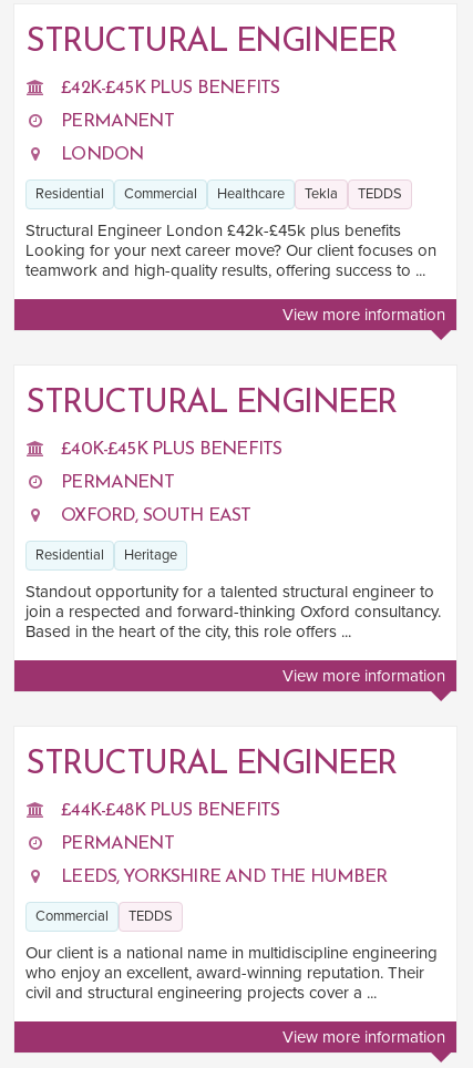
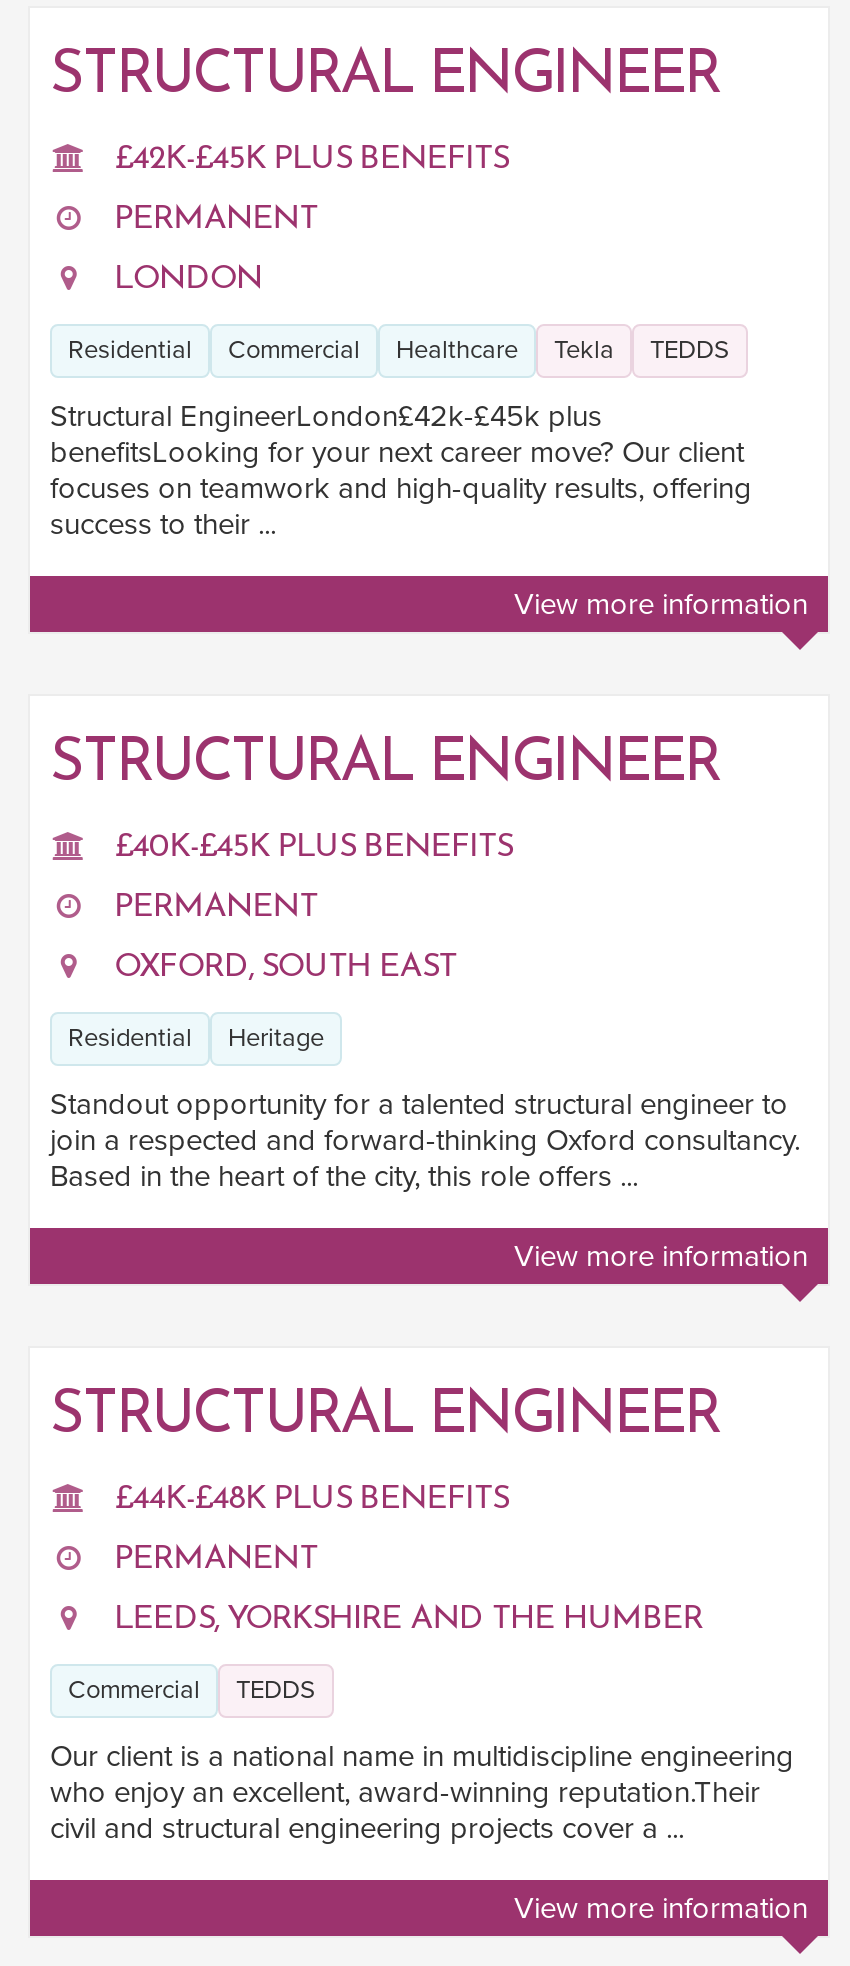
- Structural Engineer London £42k-£45k plus benefits
- Looking for your next career move? Our client focuses on
- teamwork and high-quality results, offering success to ...
+ Structural EngineerLondon£42k-£45k plus
+ benefitsLooking for your next career move? Our client
+ focuses on teamwork and high-quality results, offering
+ success to their ...

- who enjoy an excellent, award-winning reputation. Their
+ who enjoy an excellent, award-winning reputation.Their
